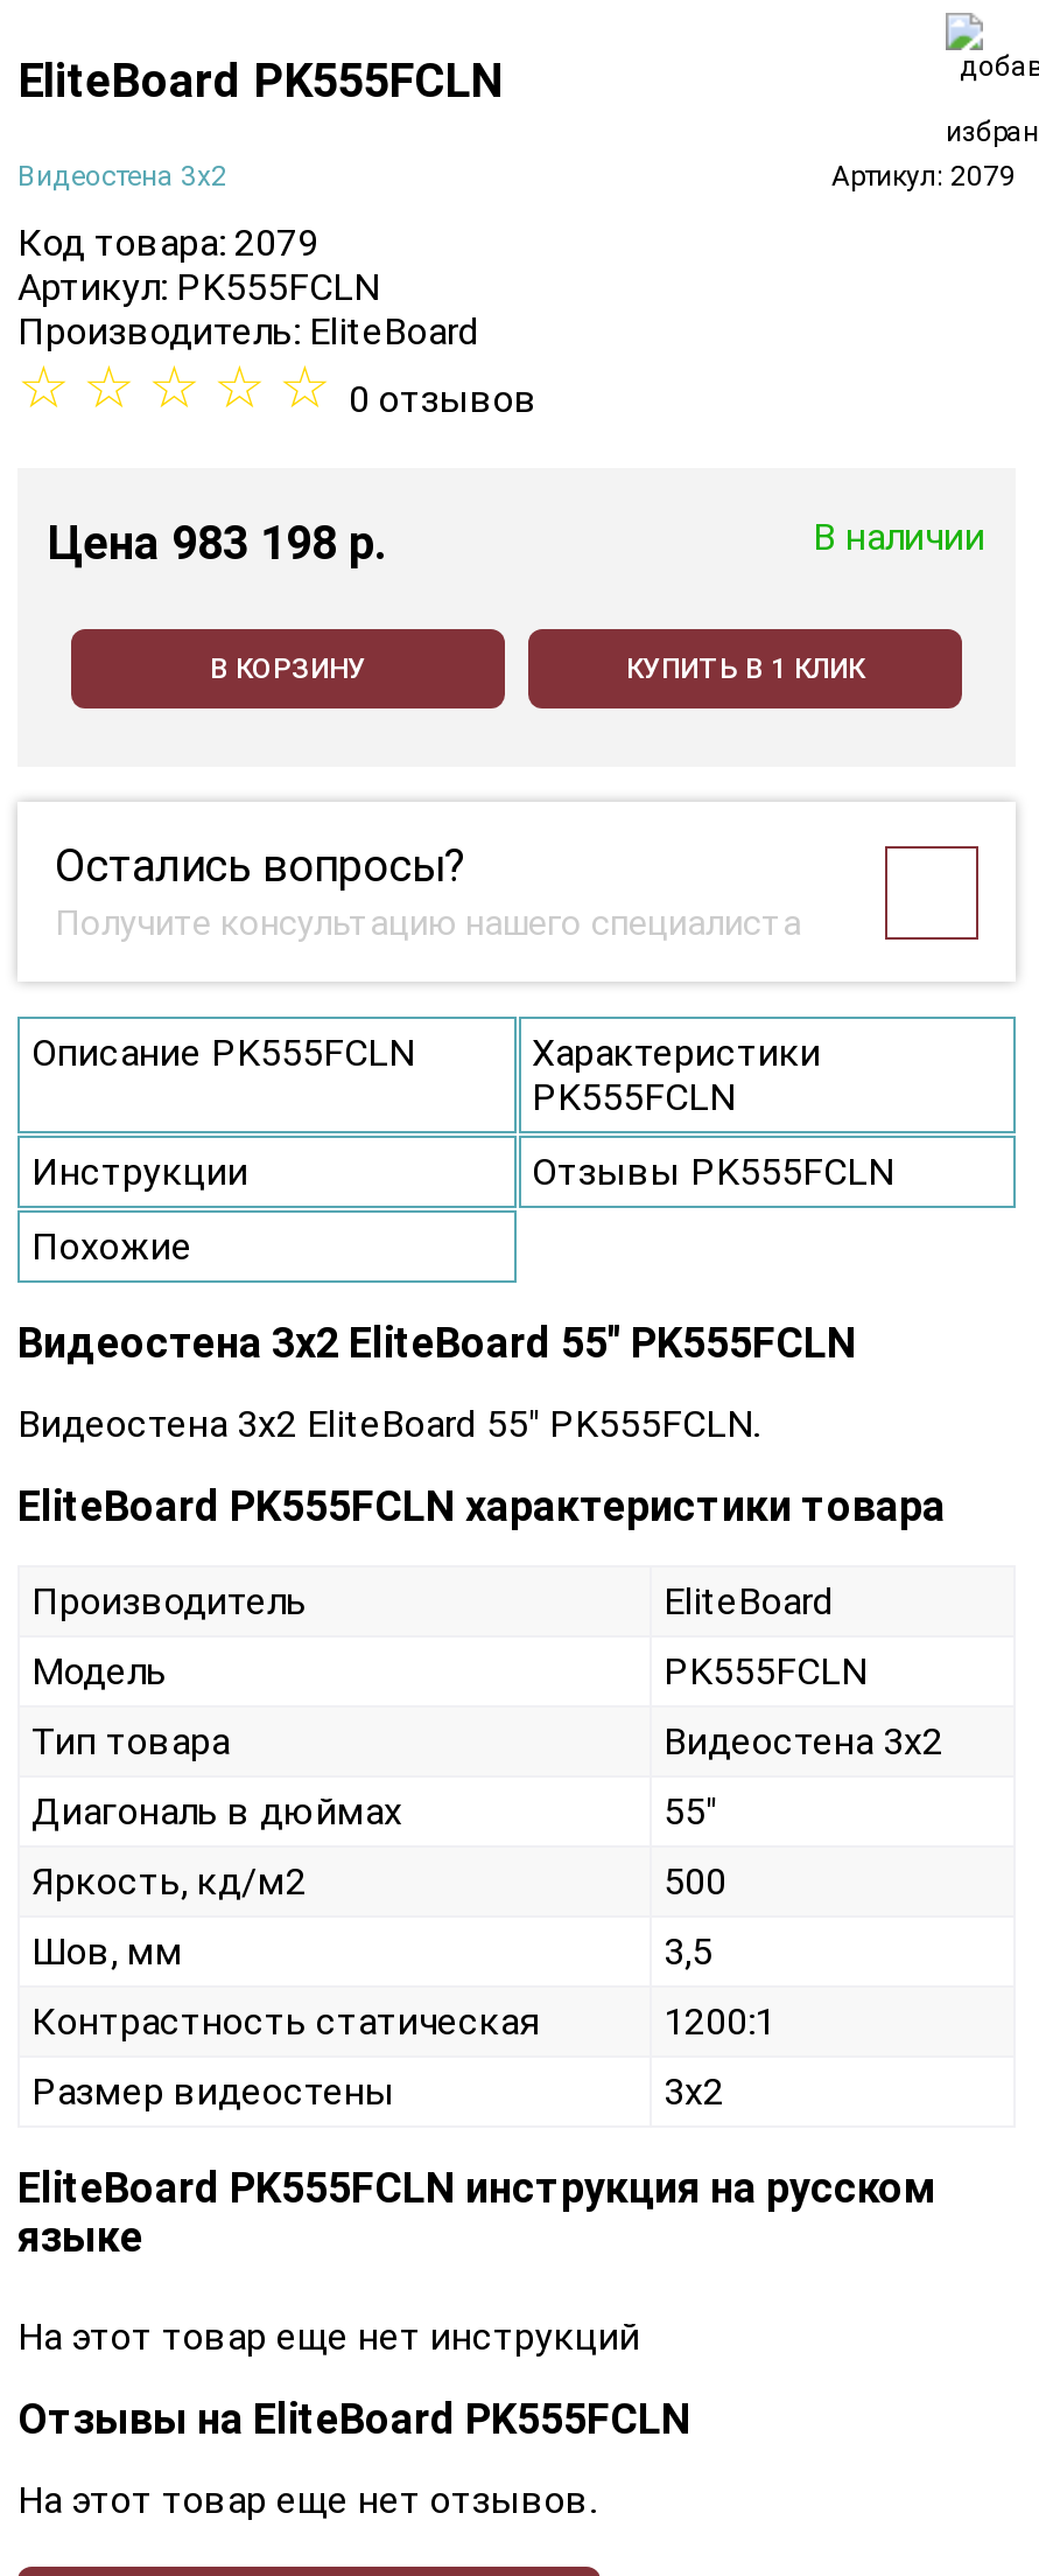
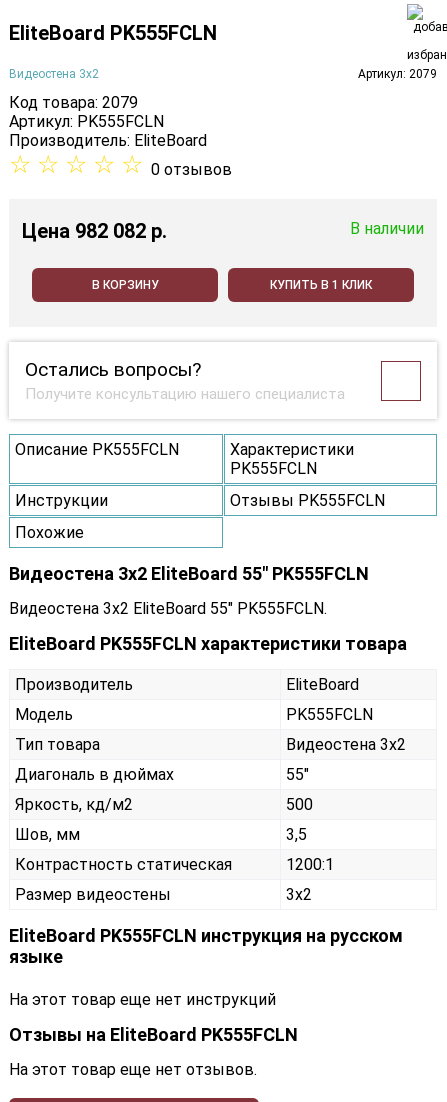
- Цена 983 198 p.
+ Цена 982 082 p.
